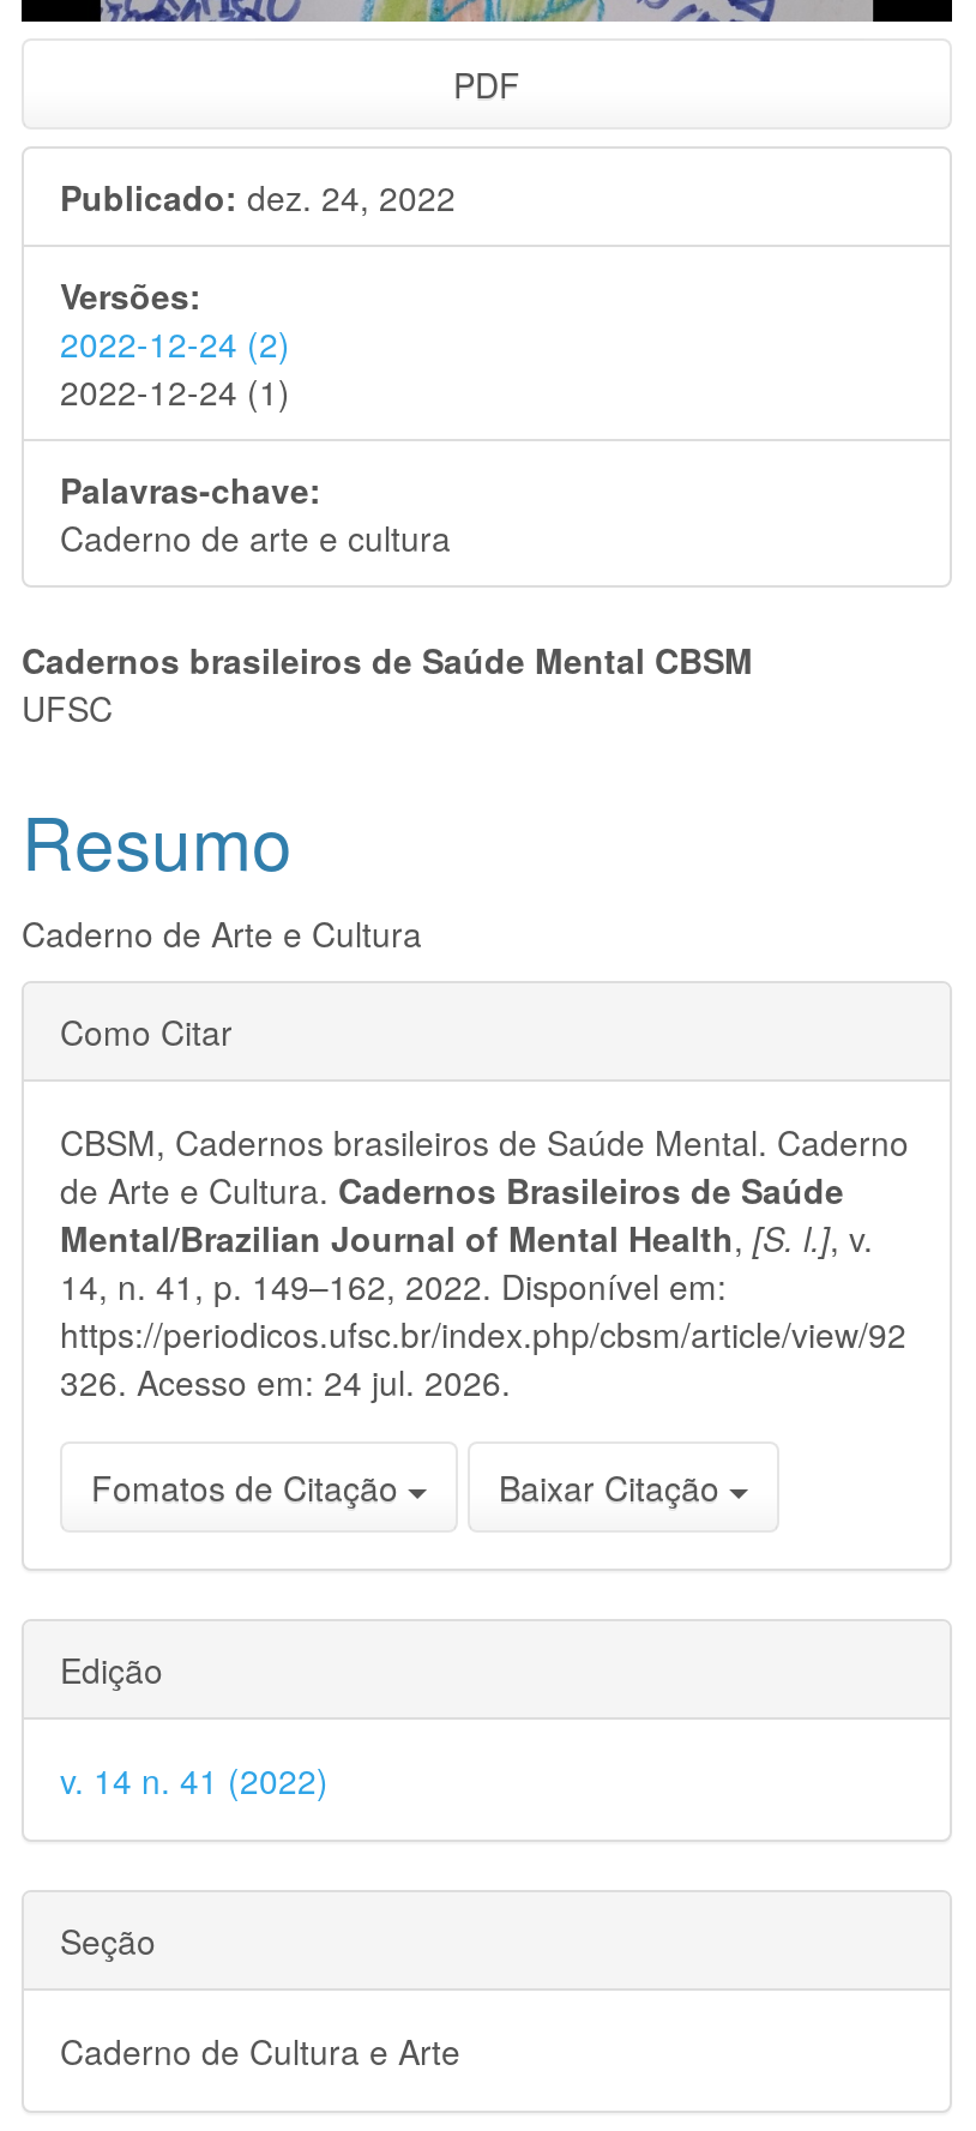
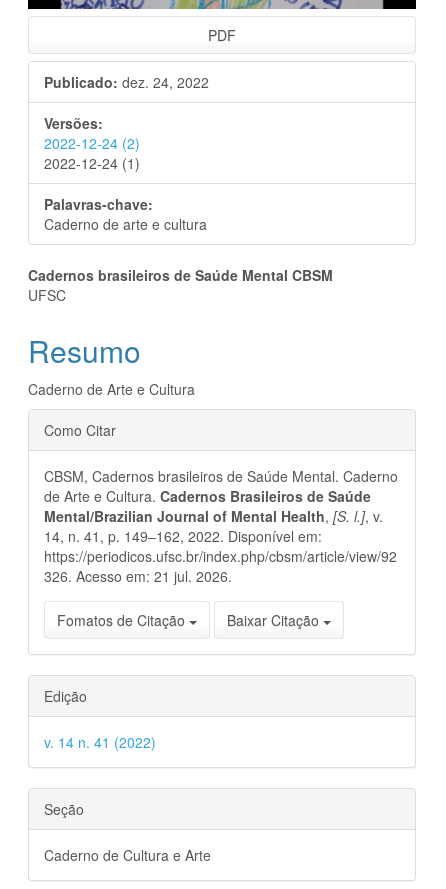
- 326. Acesso em: 24 jul. 2026.
+ 326. Acesso em: 21 jul. 2026.
